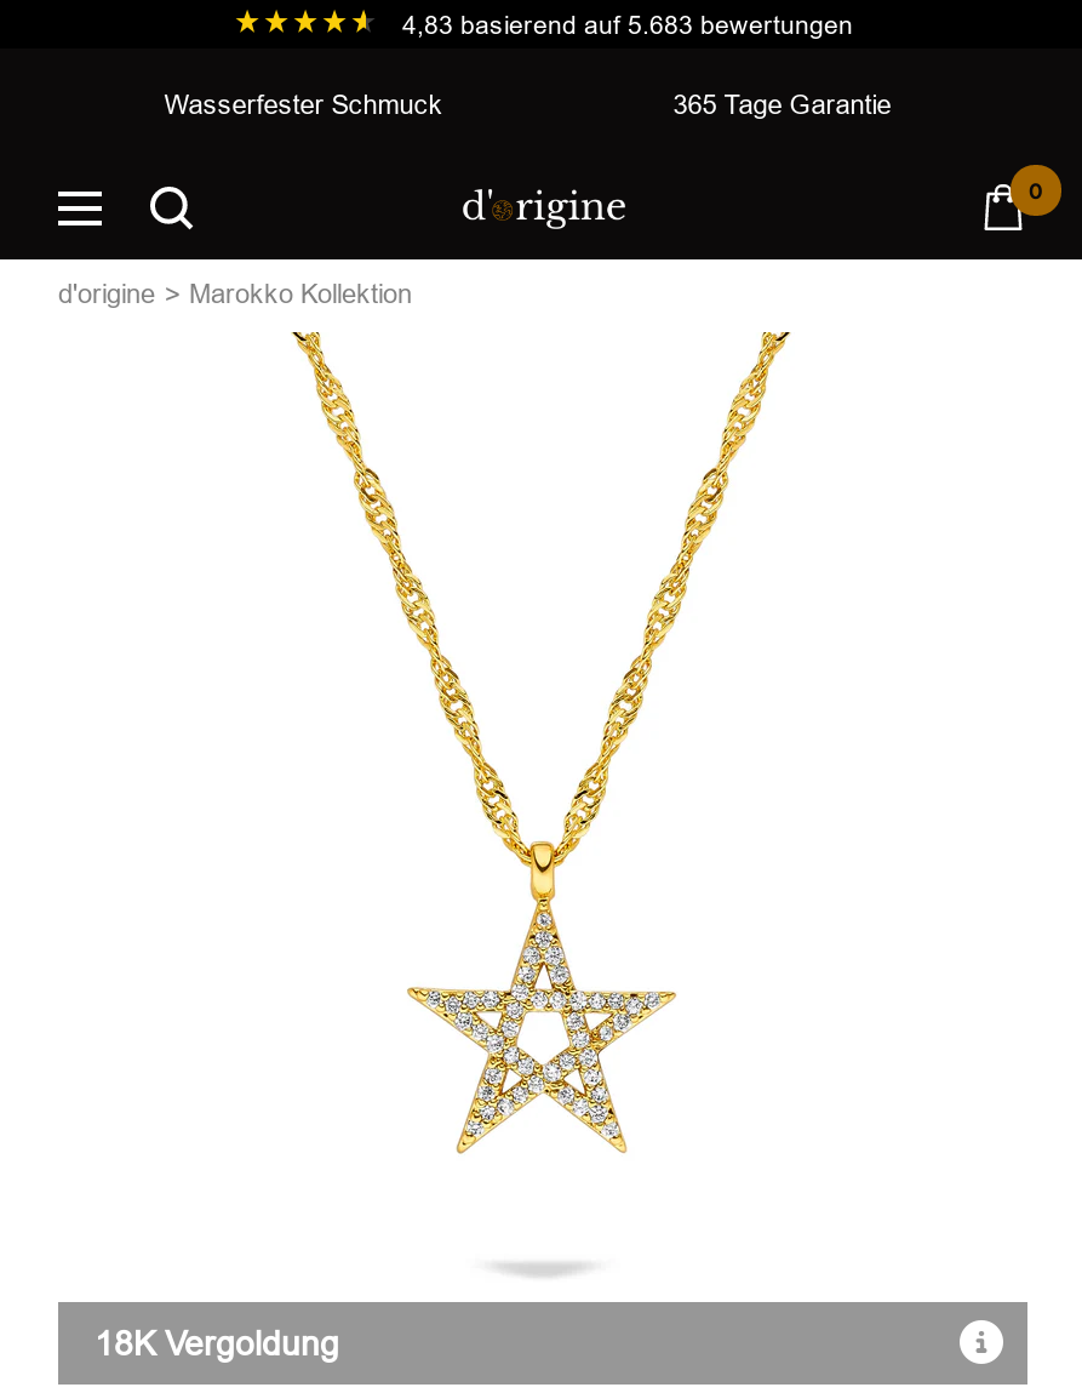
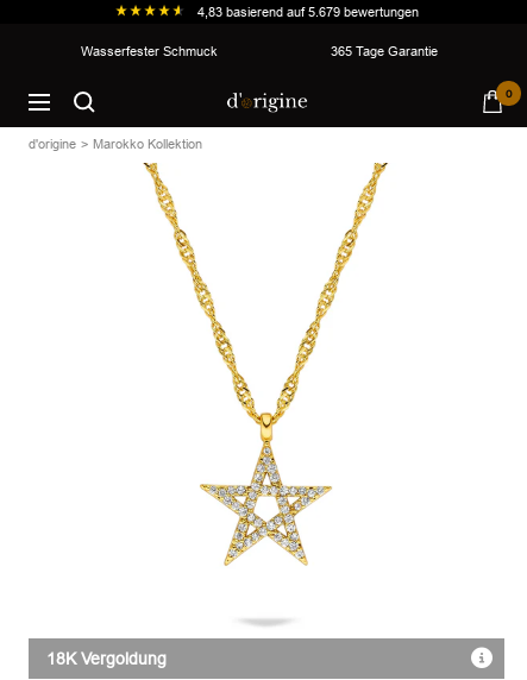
- 4,83 basierend auf 5.683 bewertungen
+ 4,83 basierend auf 5.679 bewertungen
